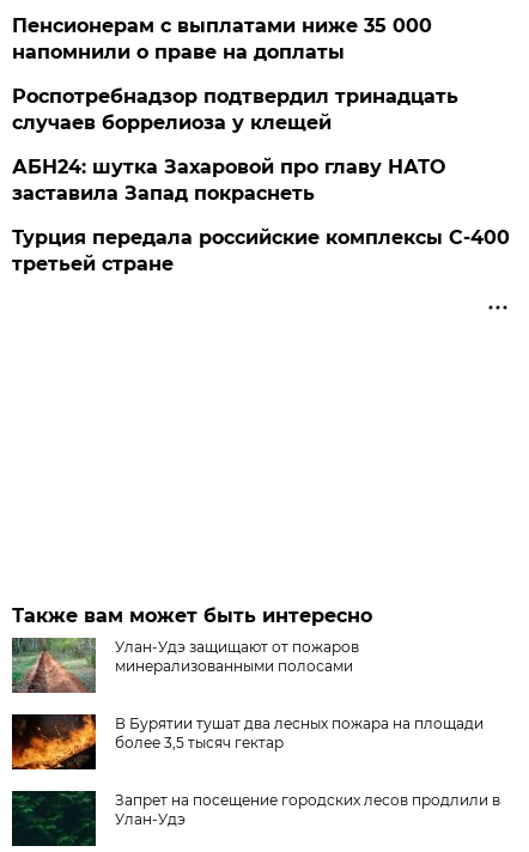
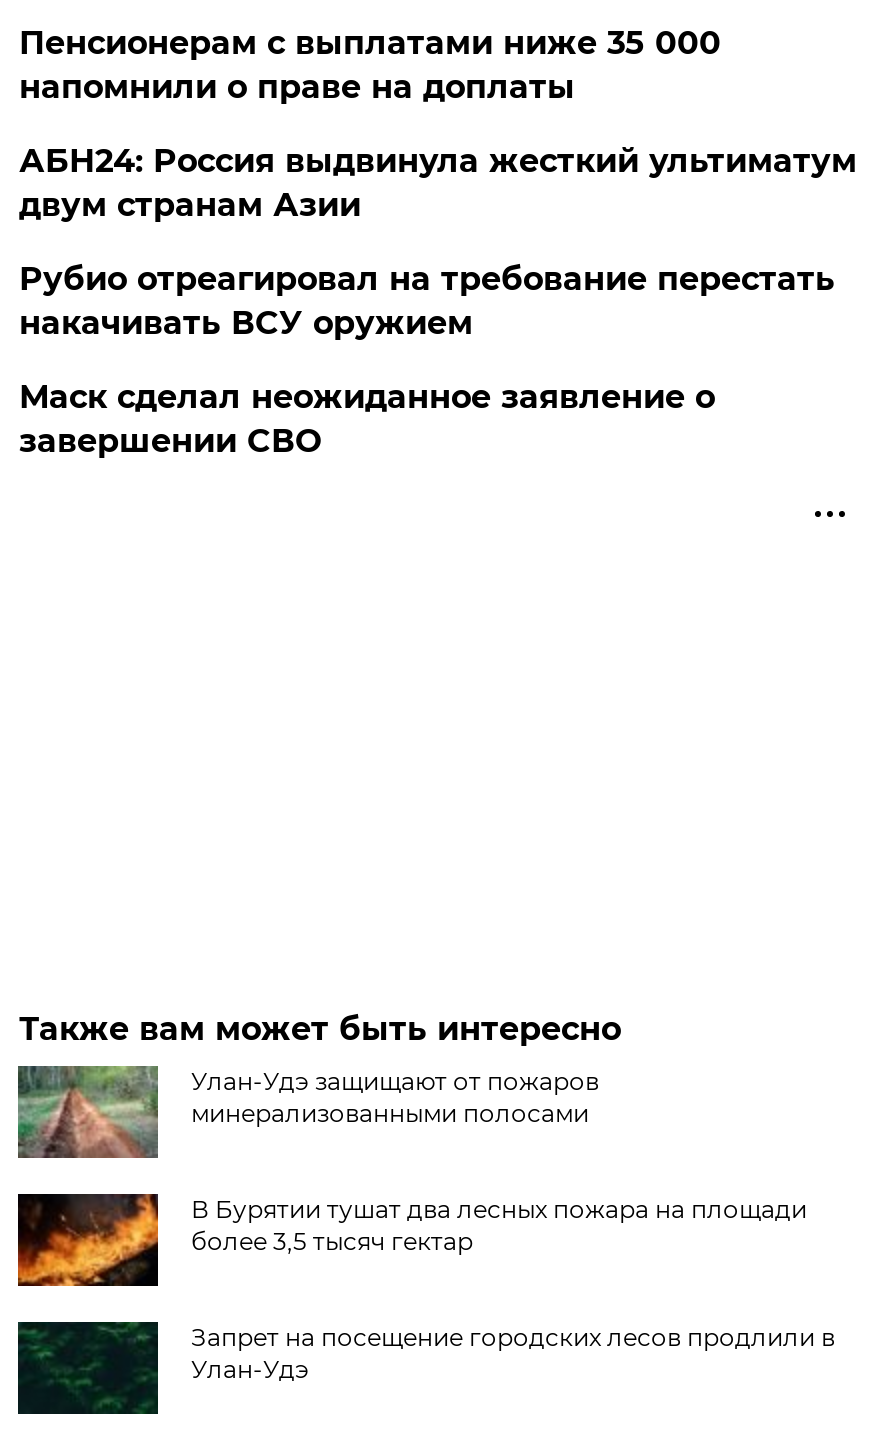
- Роспотребнадзор подтвердил тринадцать
- случаев боррелиоза у клещей
+ АБН24: Россия выдвинула жесткий ультиматум
+ двум странам Азии

- АБН24: шутка Захаровой про главу НАТО
- заставила Запад покраснеть
+ Рубио отреагировал на требование перестать
+ накачивать ВСУ оружием

- Турция передала российские комплексы С-400
- третьей стране
+ Маск сделал неожиданное заявление о
+ завершении СВО
